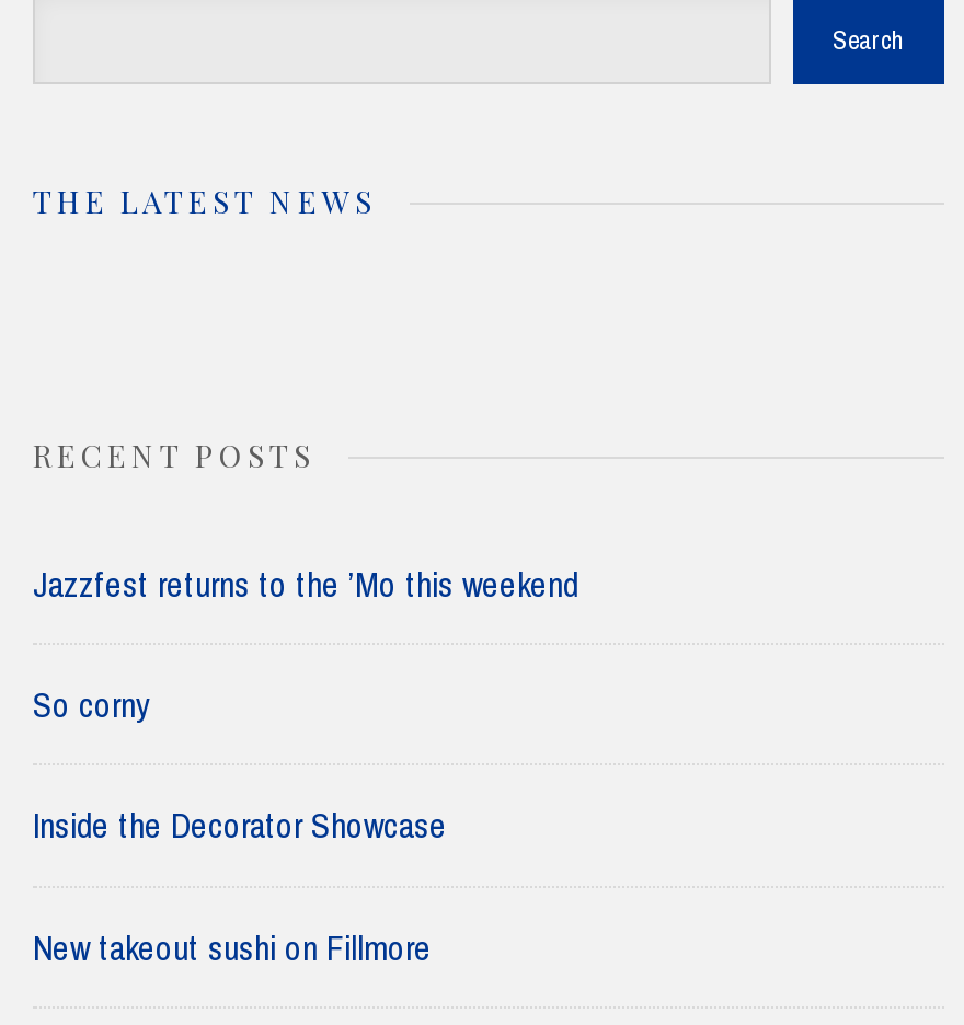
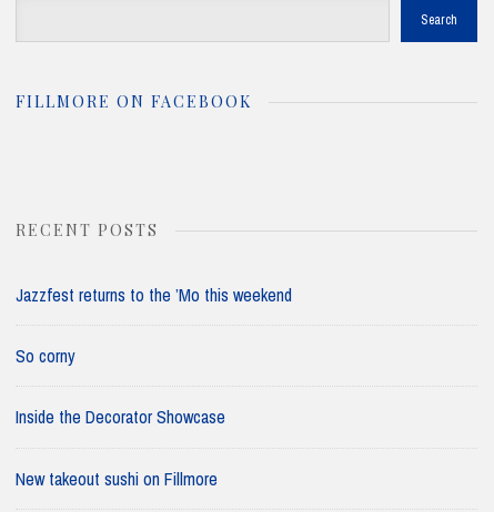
- THE LATEST NEWS
+ FILLMORE ON FACEBOOK
